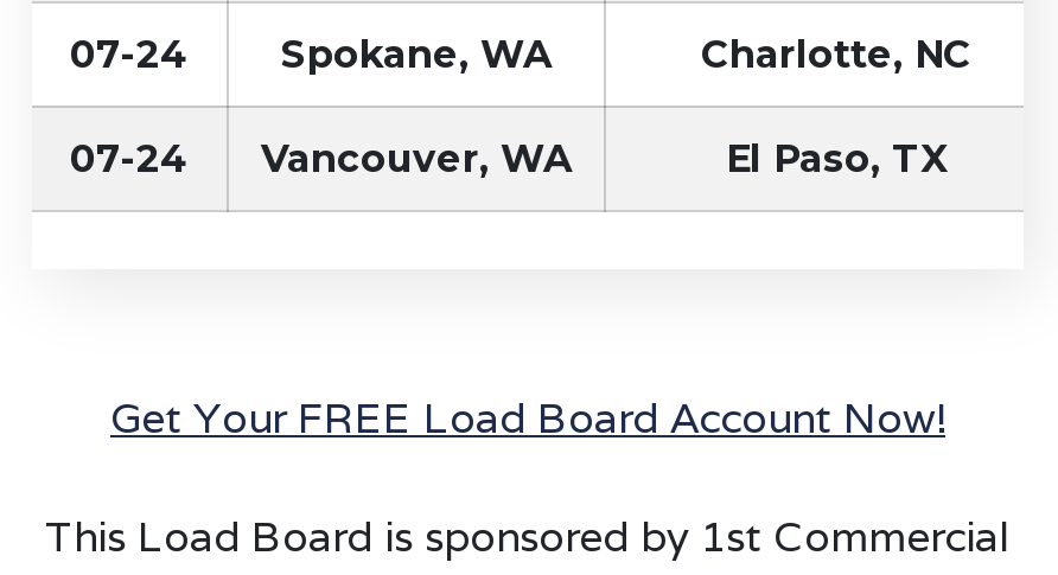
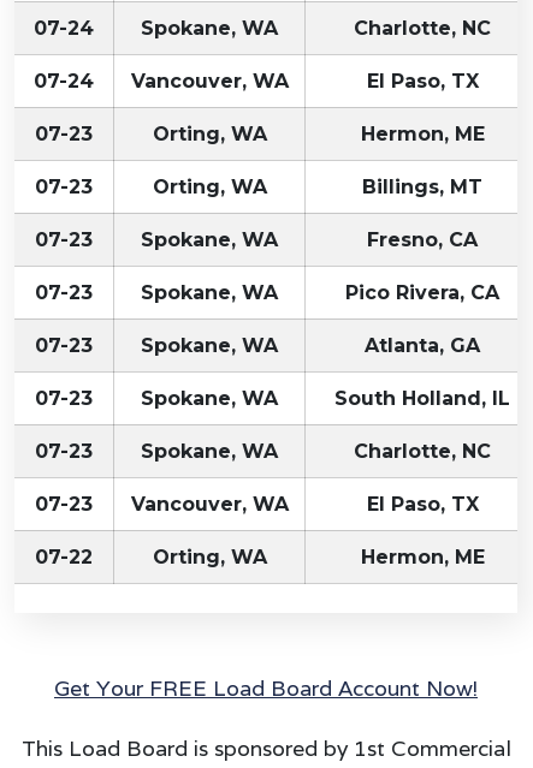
+ 07-23
+ Orting, WA
+ Hermon, ME
+ 07-23
+ Orting, WA
+ Billings, MT
+ 07-23
+ Spokane, WA
+ Fresno, CA
+ 07-23
+ Spokane, WA
+ Pico Rivera, CA
+ 07-23
+ Spokane, WA
+ Atlanta, GA
+ 07-23
+ Spokane, WA
+ South Holland, IL
+ 07-23
+ Spokane, WA
+ Charlotte, NC
+ 07-23
+ Vancouver, WA
+ El Paso, TX
+ 07-22
+ Orting, WA
+ Hermon, ME
